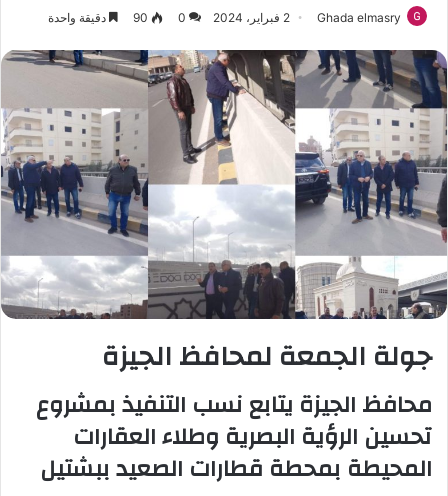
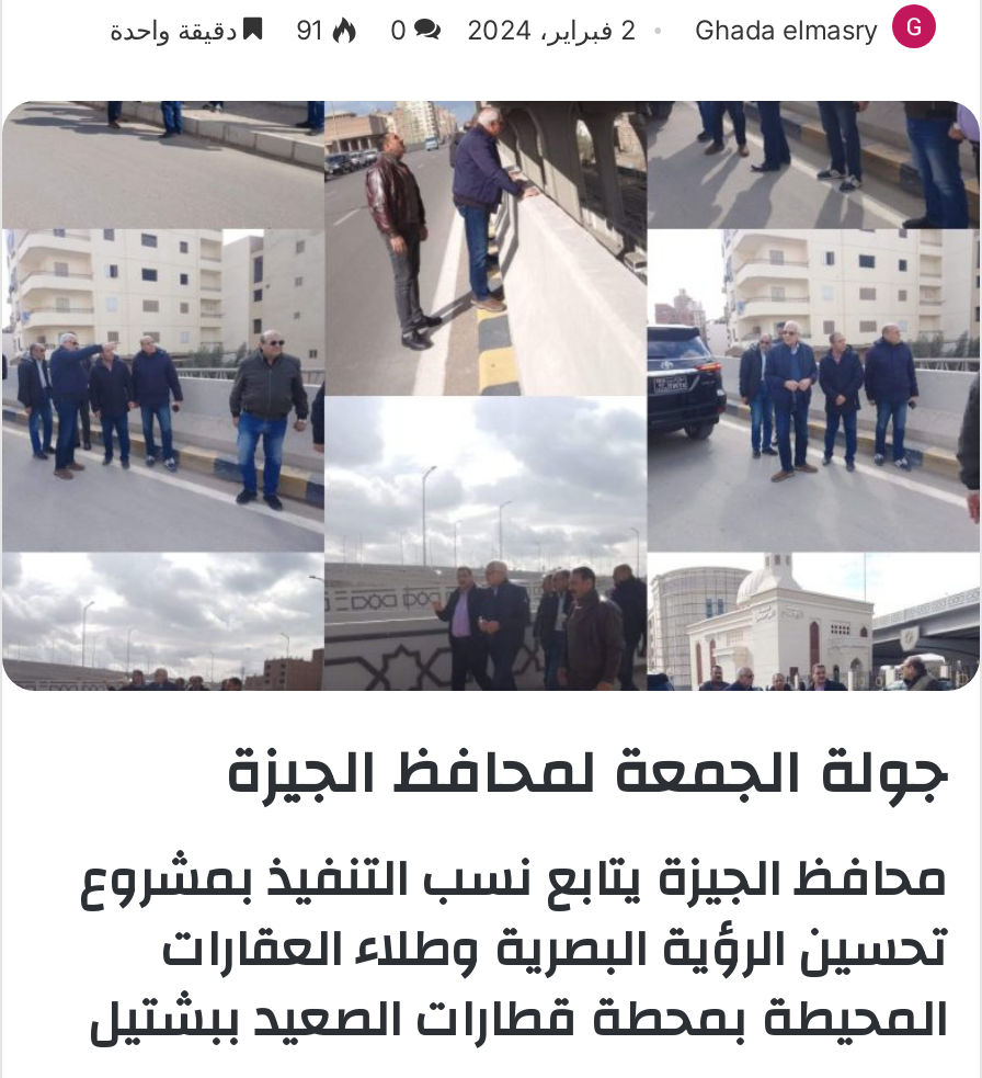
- 0 90 دقيقة واحدة
+ 0 91 دقيقة واحدة
